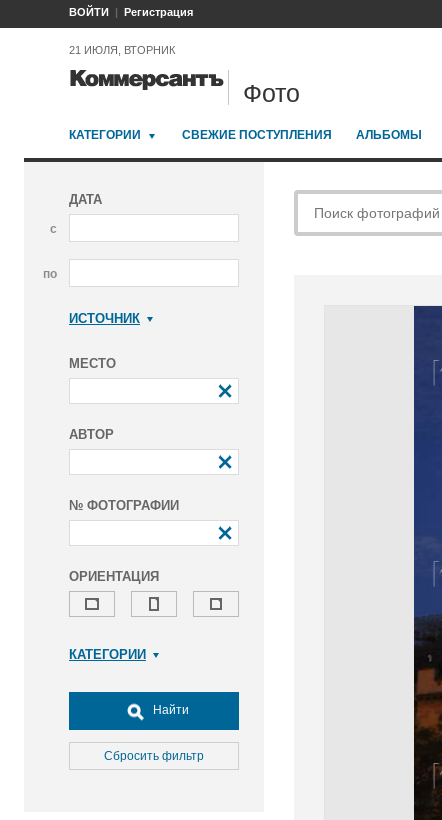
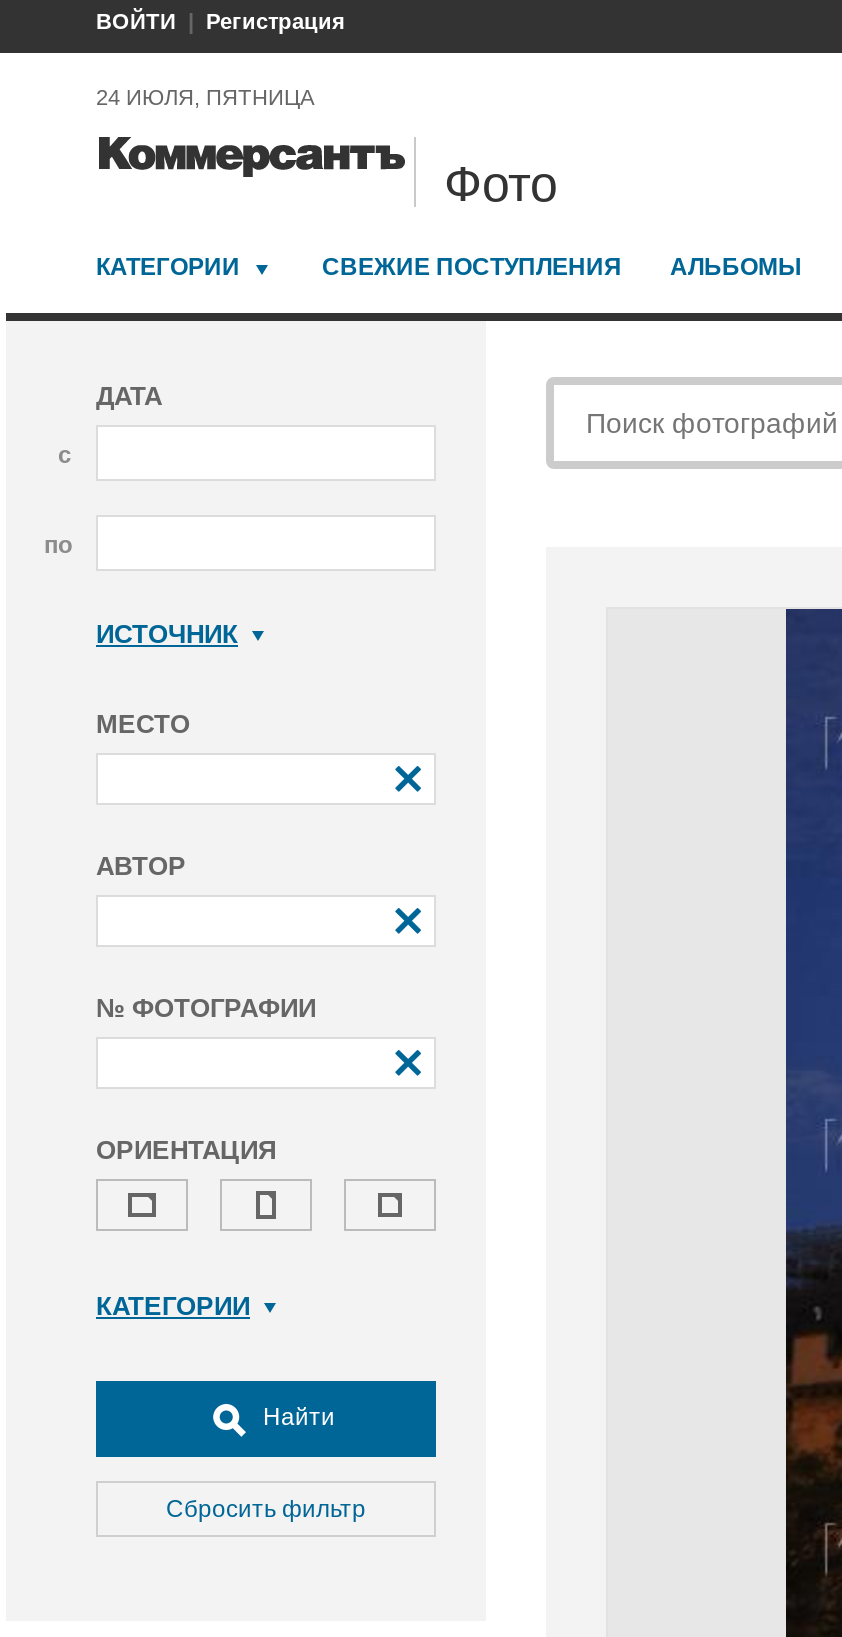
- 21 ИЮЛЯ, ВТОРНИК
+ 24 ИЮЛЯ, ПЯТНИЦА
